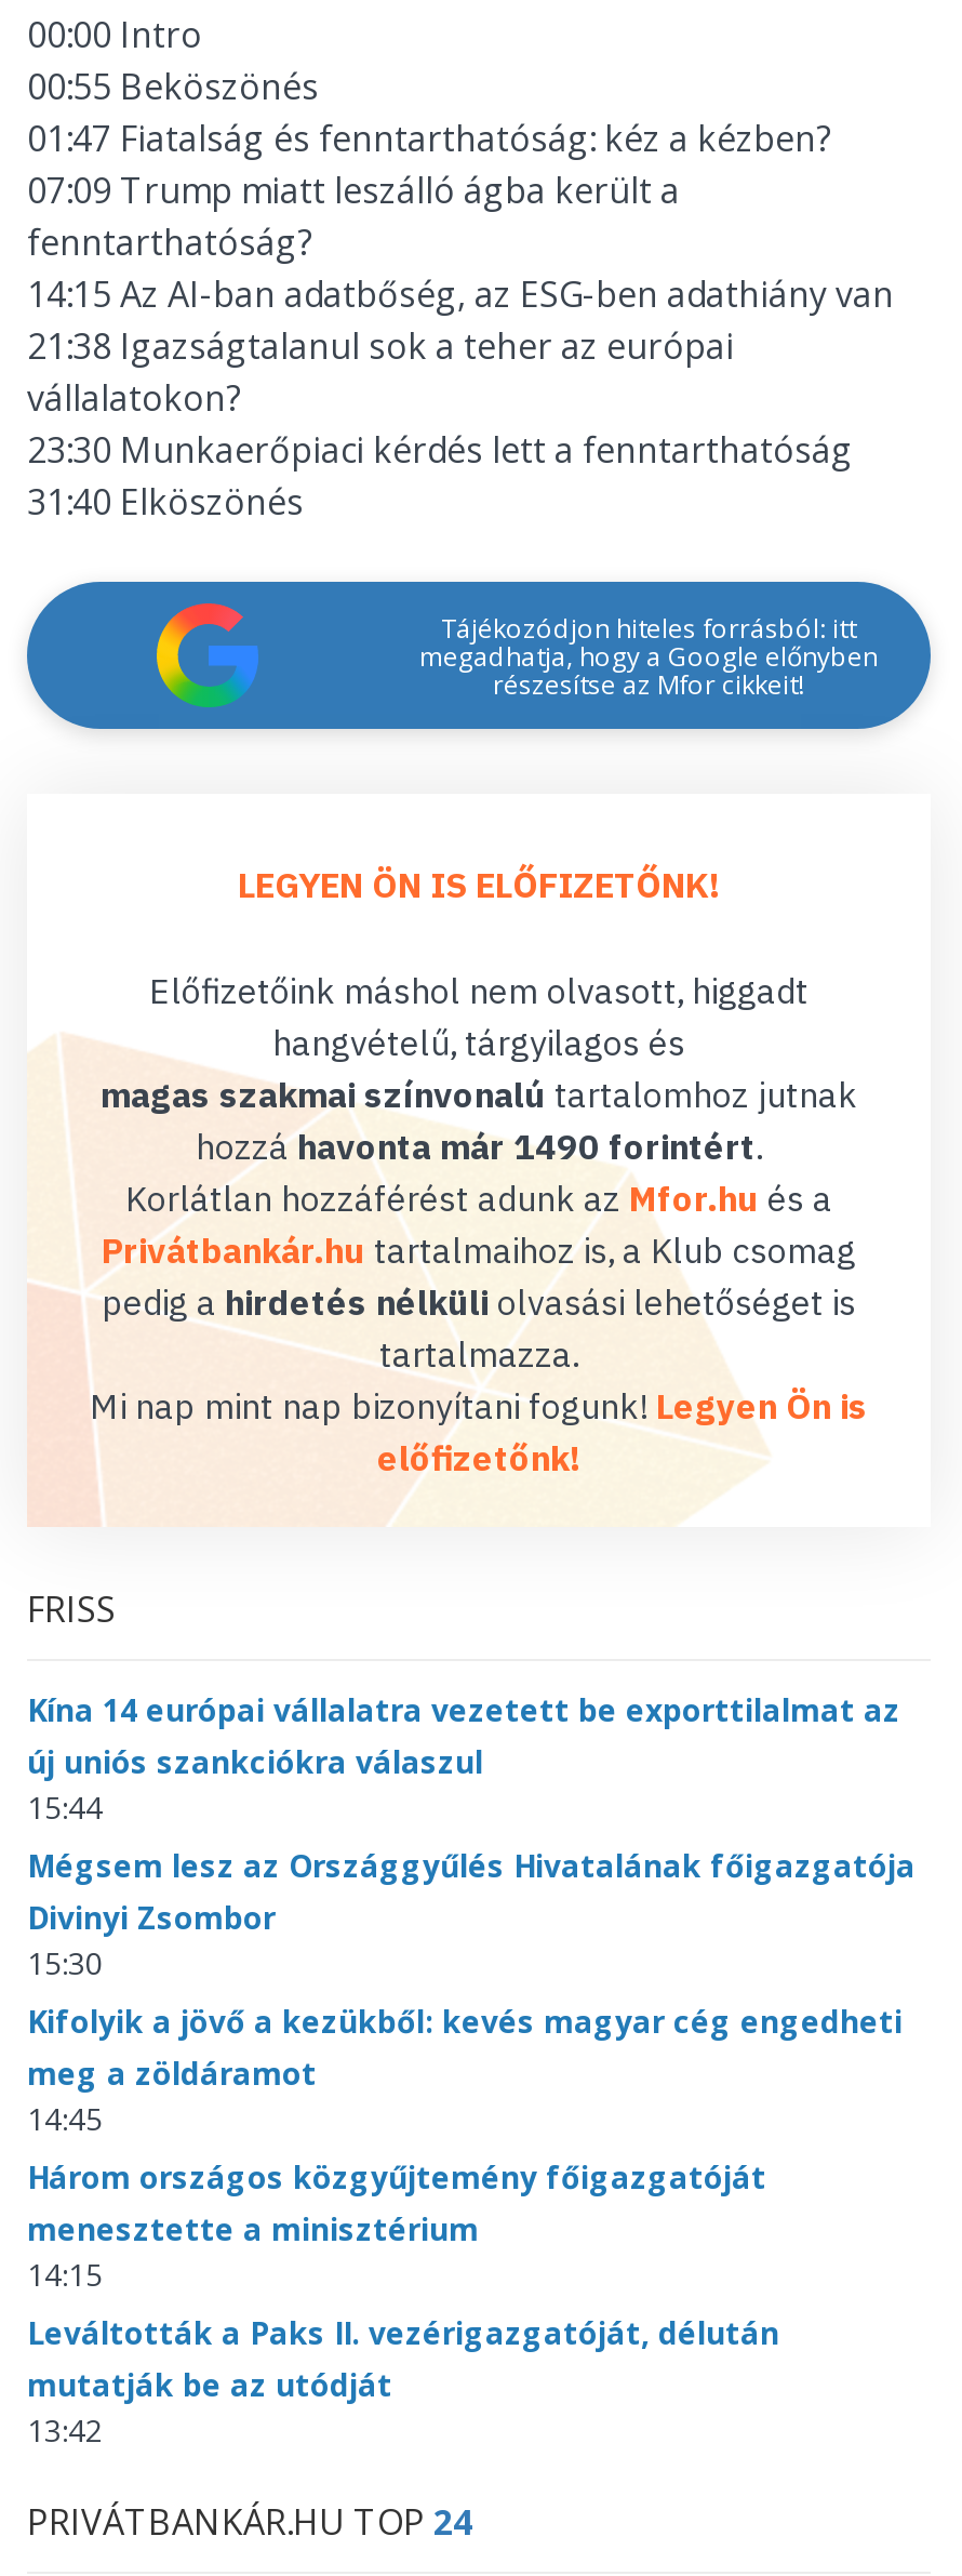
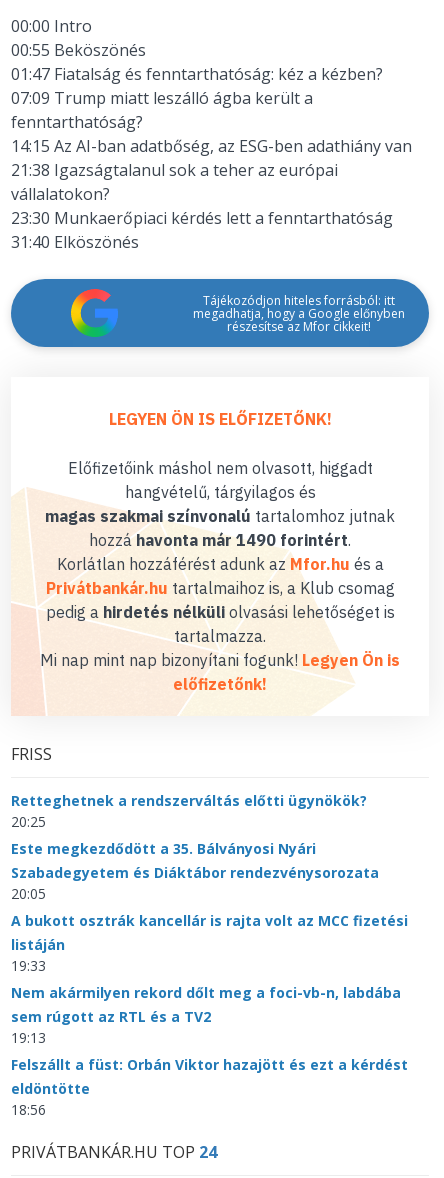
- Kína 14 európai vállalatra vezetett be exporttilalmat az
- új uniós szankciókra válaszul
- 15:44
- Mégsem lesz az Országgyűlés Hivatalának főigazgatója
- Divinyi Zsombor
- 15:30
- Kifolyik a jövő a kezükből: kevés magyar cég engedheti
- meg a zöldáramot
- 14:45
- Három országos közgyűjtemény főigazgatóját
- menesztette a minisztérium
- 14:15
- Leváltották a Paks II. vezérigazgatóját, délután
- mutatják be az utódját
- 13:42
+ Retteghetnek a rendszerváltás előtti ügynökök?
+ 20:25
+ Este megkezdődött a 35. Bálványosi Nyári
+ Szabadegyetem és Diáktábor rendezvénysorozata
+ 20:05
+ A bukott osztrák kancellár is rajta volt az MCC fizetési
+ listáján
+ 19:33
+ Nem akármilyen rekord dőlt meg a foci-vb-n, labdába
+ sem rúgott az RTL és a TV2
+ 19:13
+ Felszállt a füst: Orbán Viktor hazajött és ezt a kérdést
+ eldöntötte
+ 18:56
